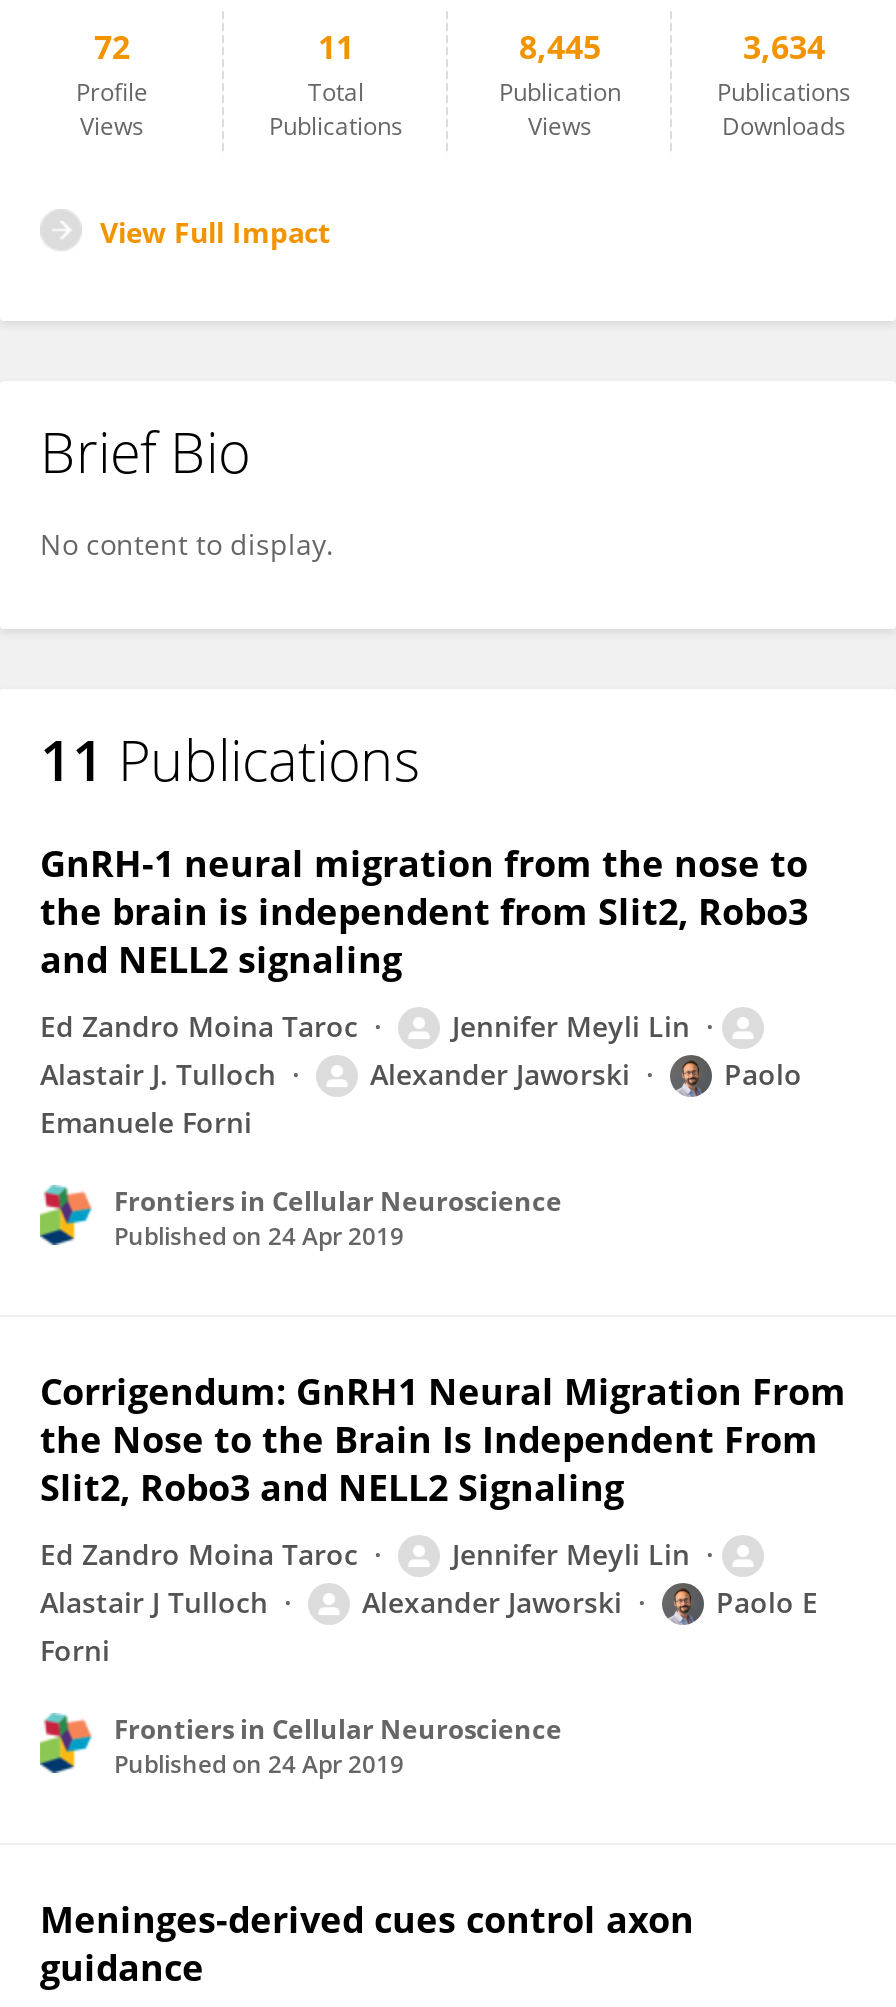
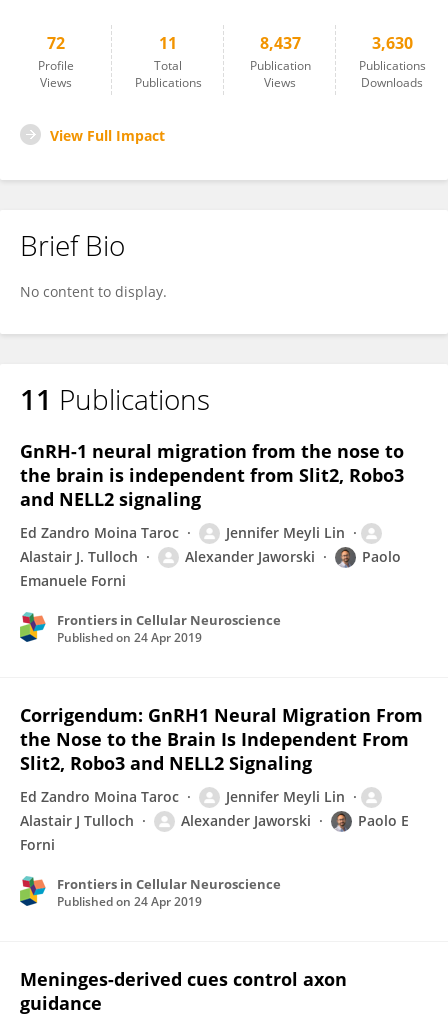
- 8,445
+ 8,437

- 3,634
+ 3,630
